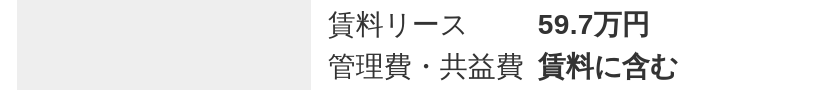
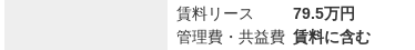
- 59.7万円
+ 79.5万円
